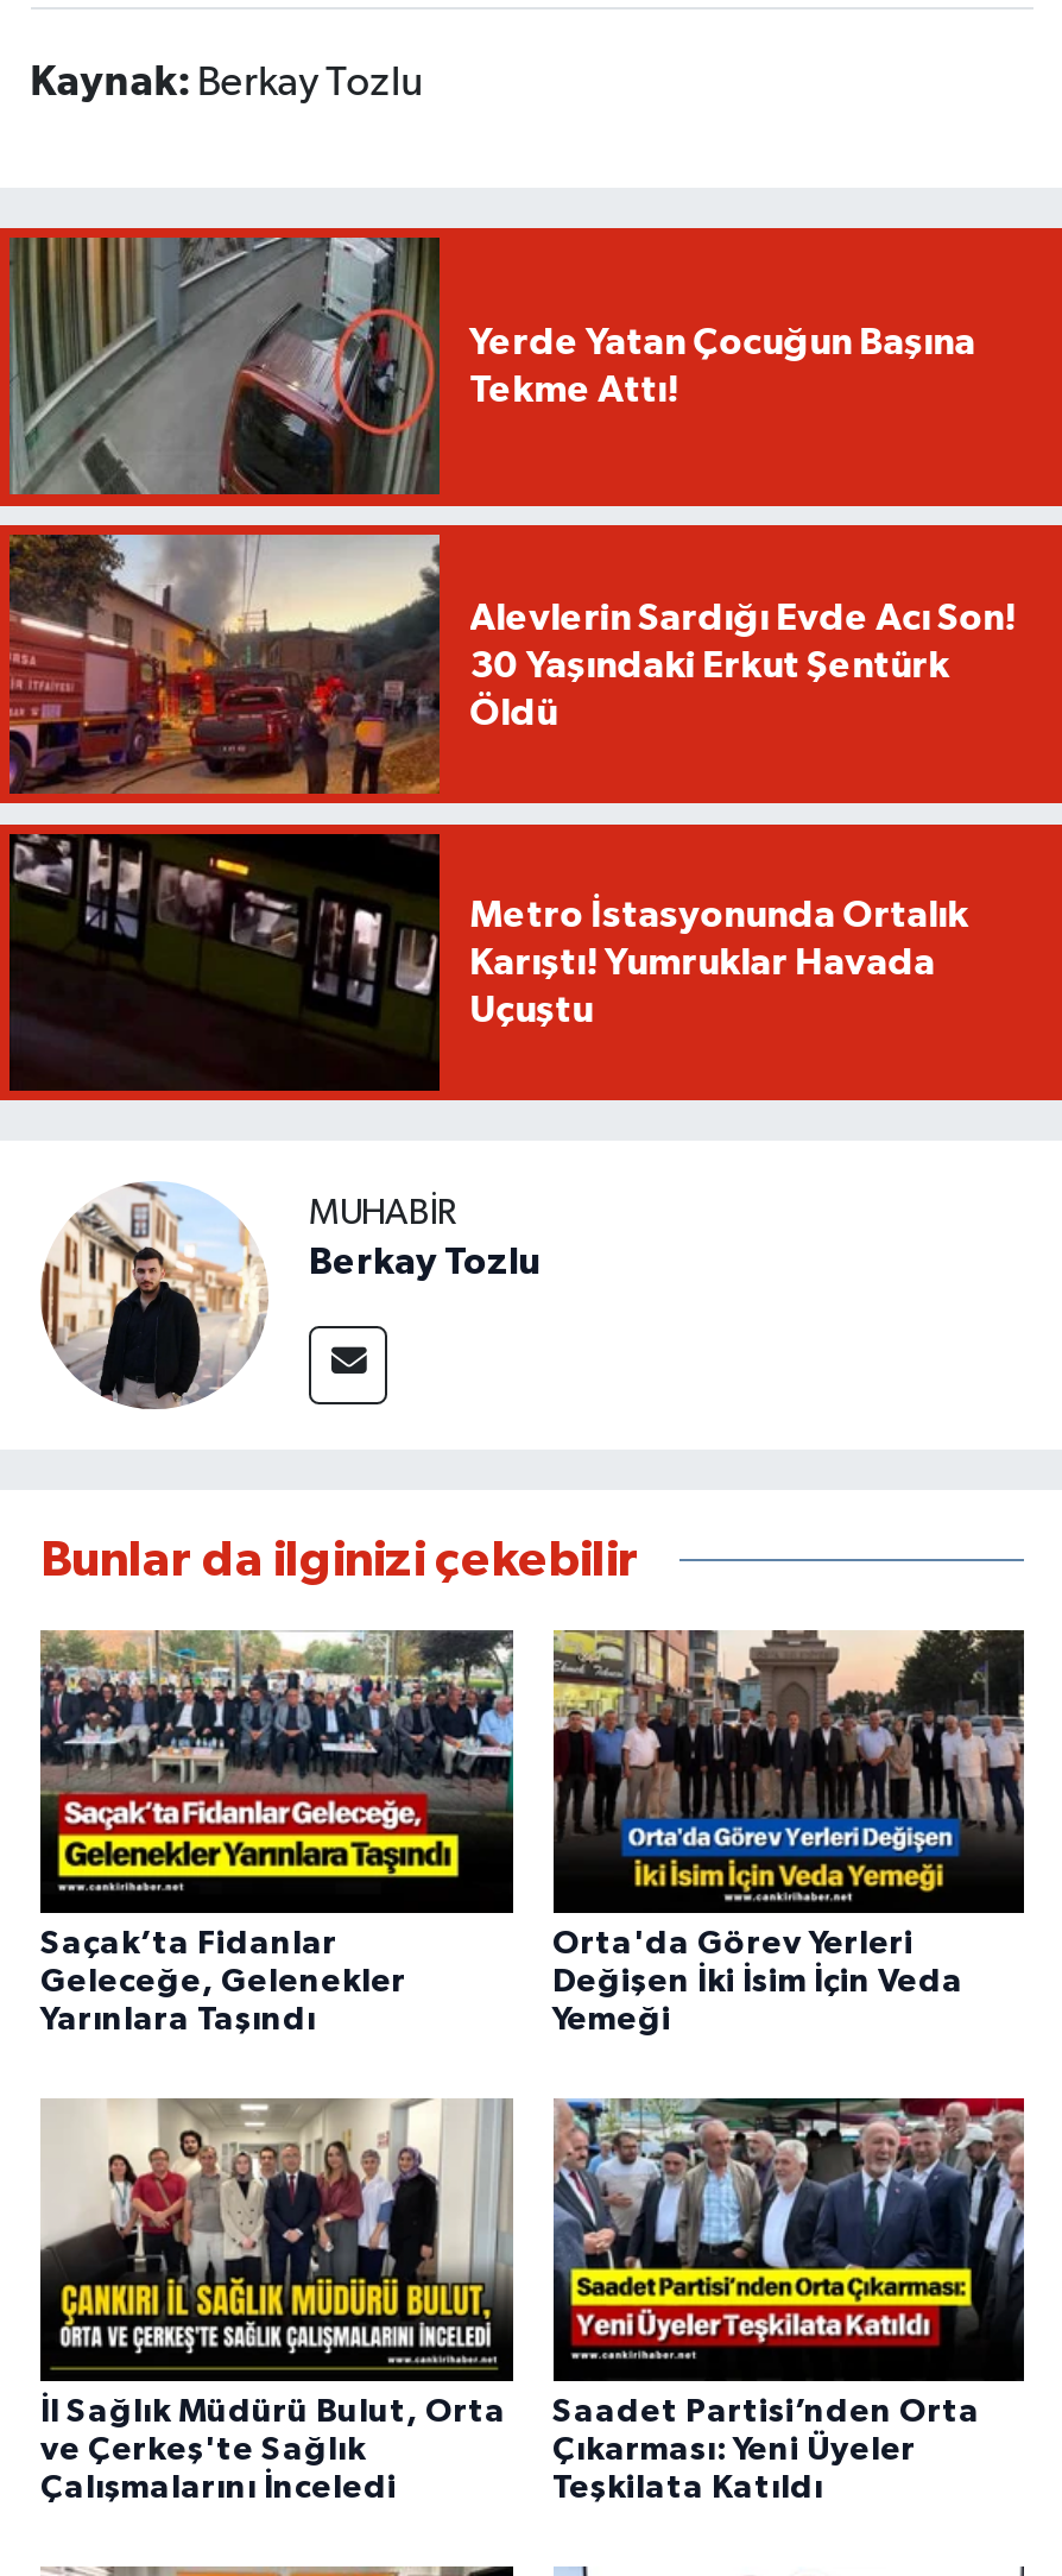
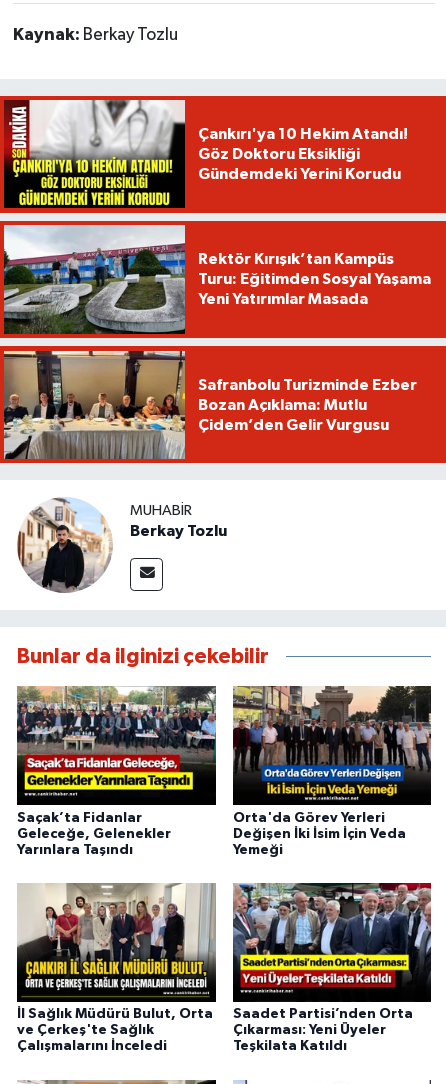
- [image]
- Yerde Yatan Çocuğun Başına
- Tekme Attı!
+ [image]
+ Çankırı'ya 10 Hekim Atandı!
+ Göz Doktoru Eksikliği
+ Gündemdeki Yerini Korudu

- [image]
- Alevlerin Sardığı Evde Acı Son!
- 30 Yaşındaki Erkut Şentürk
- Öldü
+ [image]
+ Rektör Kırışık’tan Kampüs
+ Turu: Eğitimden Sosyal Yaşama
+ Yeni Yatırımlar Masada

- [image]
- Metro İstasyonunda Ortalık
- Karıştı! Yumruklar Havada
- Uçuştu
+ [image]
+ Safranbolu Turizminde Ezber
+ Bozan Açıklama: Mutlu
+ Çidem’den Gelir Vurgusu
